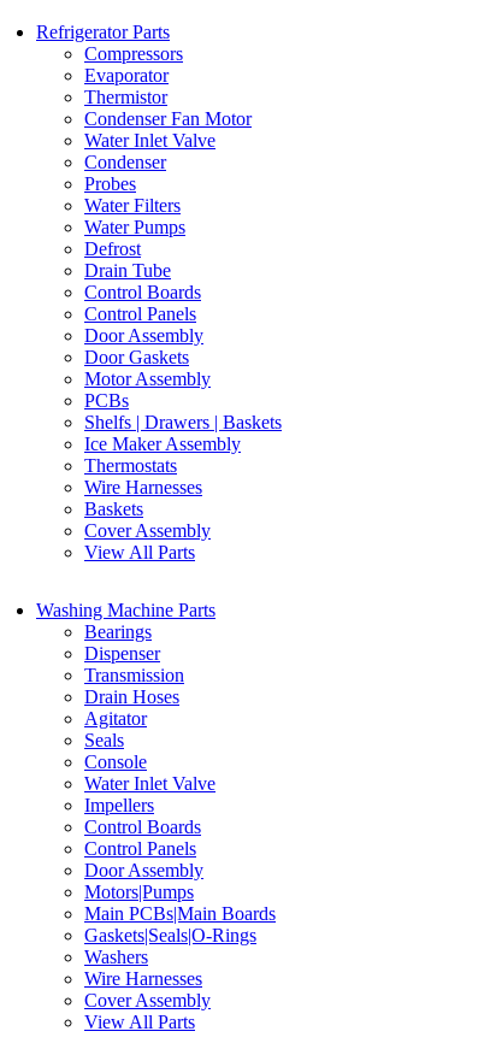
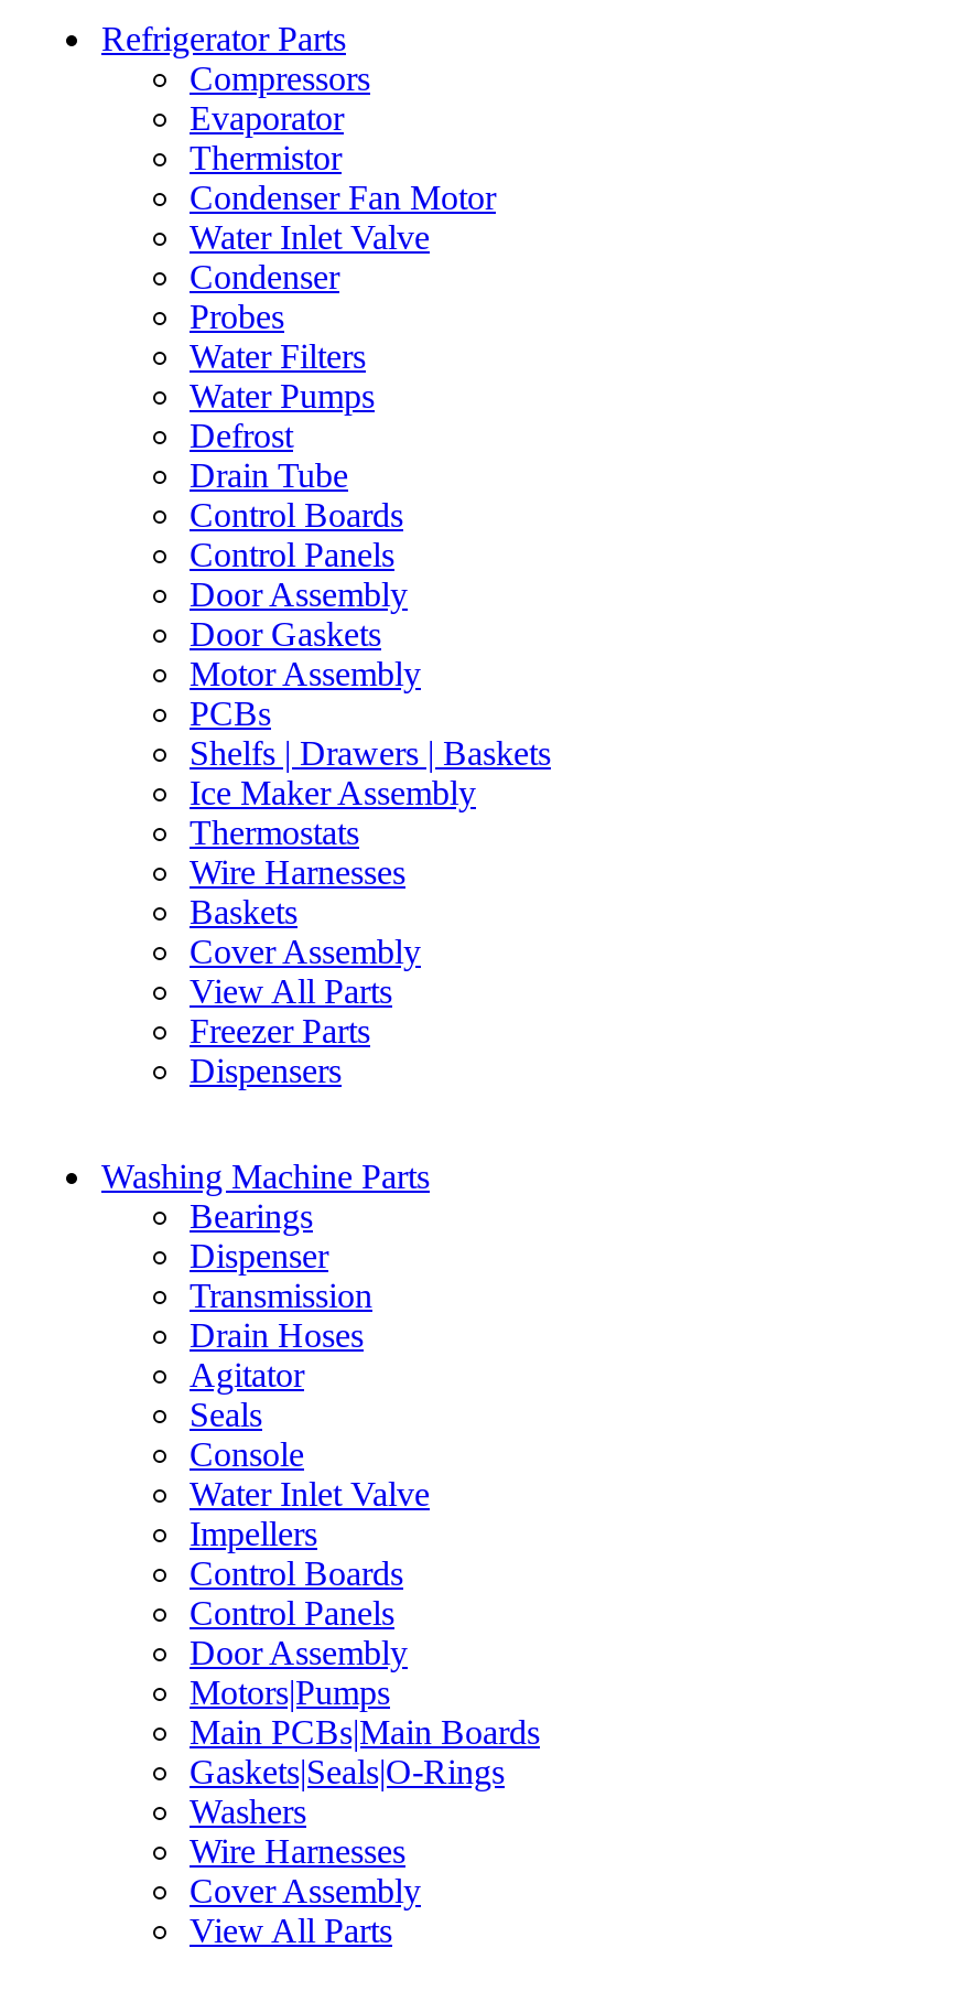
+ Freezer Parts
+ Dispensers
